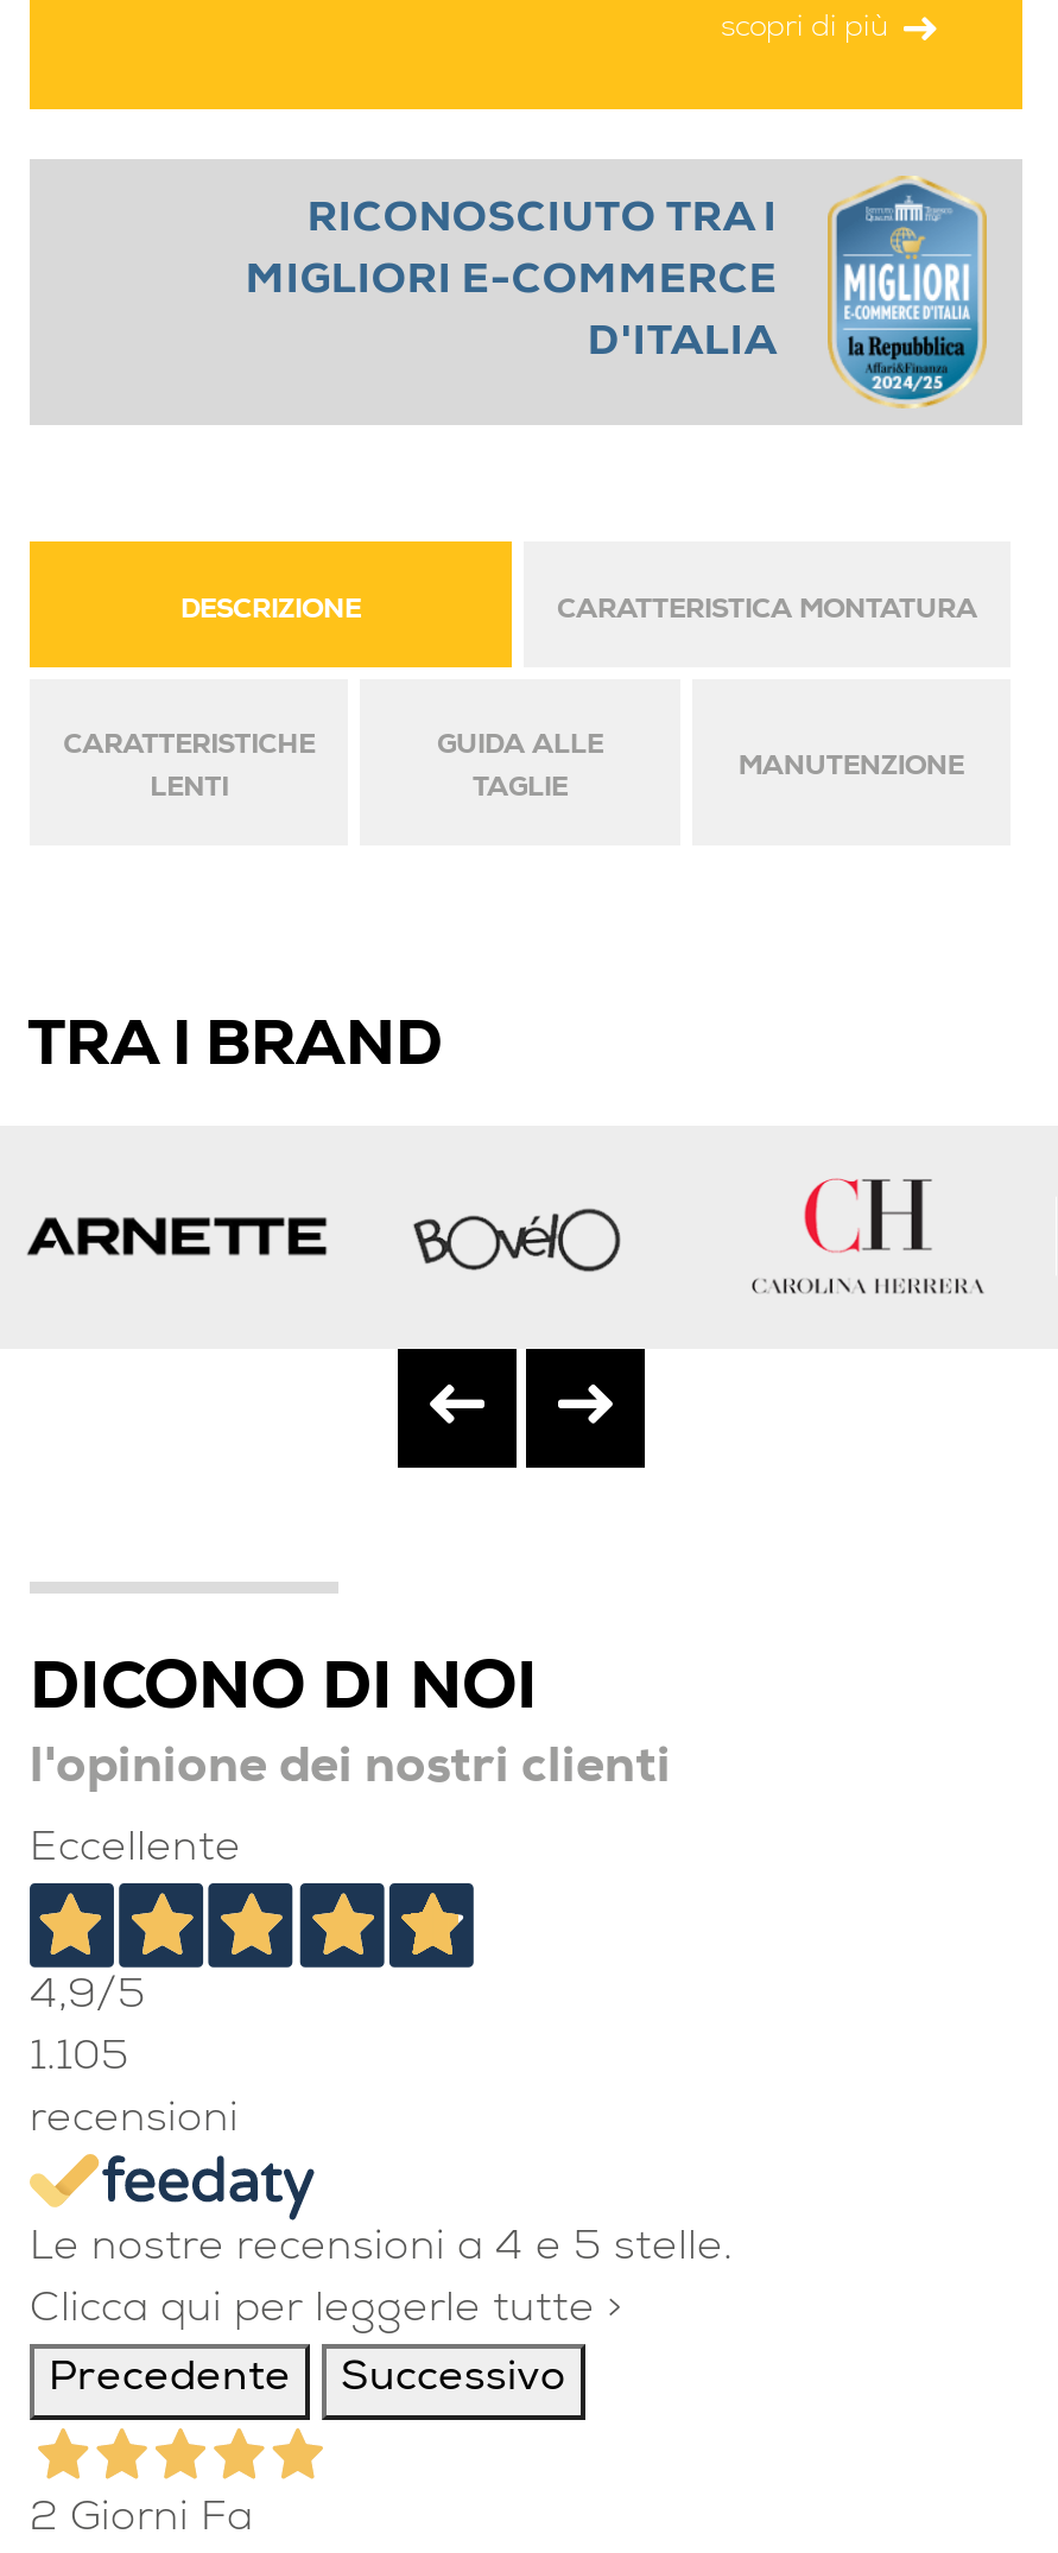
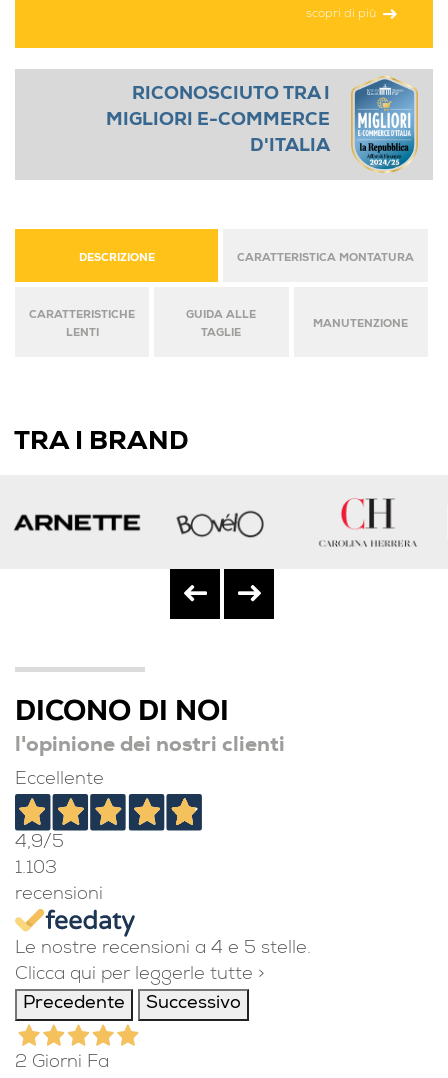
- 1.105
+ 1.103
